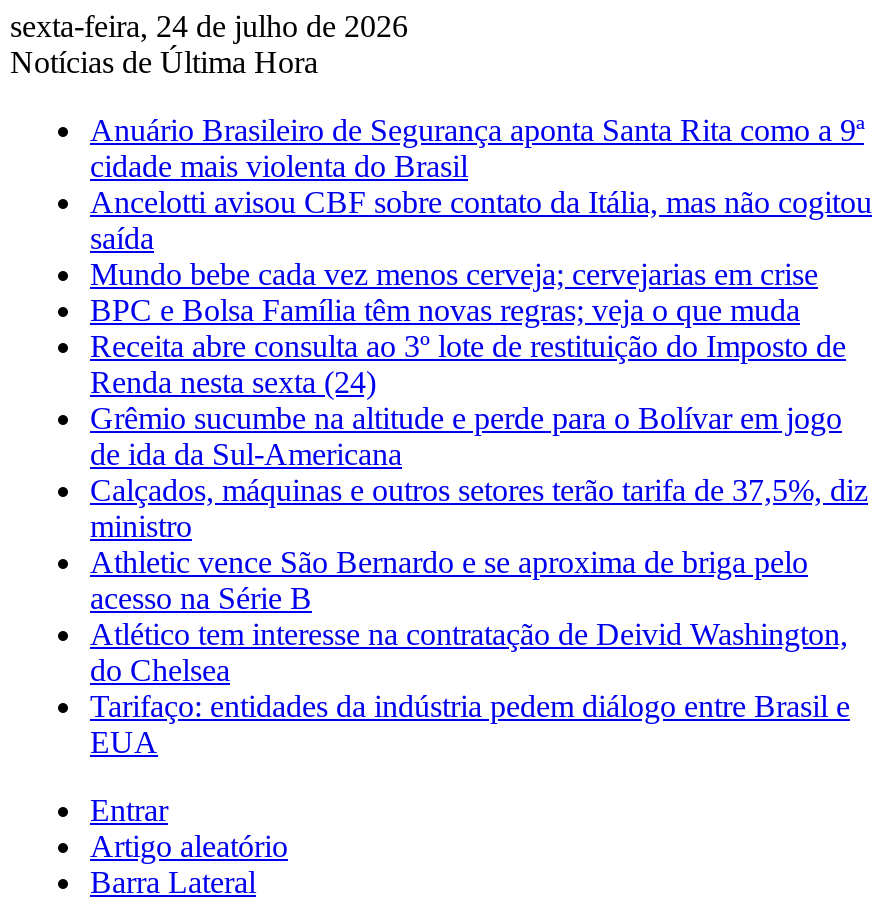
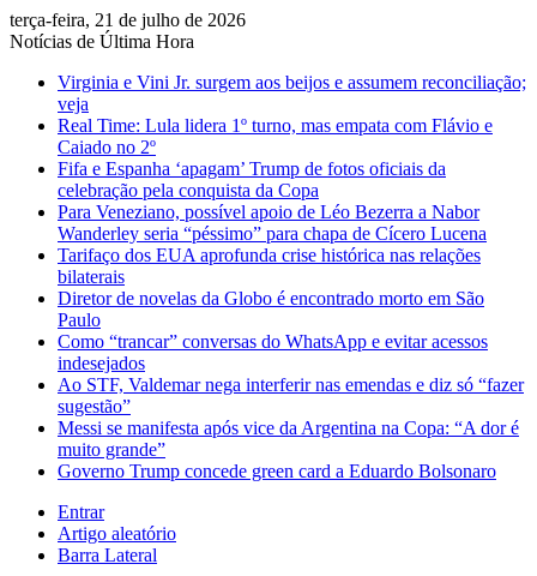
- sexta-feira, 24 de julho de 2026
+ terça-feira, 21 de julho de 2026

- Anuário Brasileiro de Segurança aponta Santa Rita como a 9ª
- cidade mais violenta do Brasil
- Ancelotti avisou CBF sobre contato da Itália, mas não cogitou
- saída
- Mundo bebe cada vez menos cerveja; cervejarias em crise
- BPC e Bolsa Família têm novas regras; veja o que muda
- Receita abre consulta ao 3º lote de restituição do Imposto de
- Renda nesta sexta (24)
- Grêmio sucumbe na altitude e perde para o Bolívar em jogo
- de ida da Sul-Americana
- Calçados, máquinas e outros setores terão tarifa de 37,5%, diz
- ministro
- Athletic vence São Bernardo e se aproxima de briga pelo
- acesso na Série B
- Atlético tem interesse na contratação de Deivid Washington,
- do Chelsea
- Tarifaço: entidades da indústria pedem diálogo entre Brasil e
- EUA
+ Virginia e Vini Jr. surgem aos beijos e assumem reconciliação;
+ veja
+ Real Time: Lula lidera 1º turno, mas empata com Flávio e
+ Caiado no 2º
+ Fifa e Espanha ‘apagam’ Trump de fotos oficiais da
+ celebração pela conquista da Copa
+ Para Veneziano, possível apoio de Léo Bezerra a Nabor
+ Wanderley seria “péssimo” para chapa de Cícero Lucena
+ Tarifaço dos EUA aprofunda crise histórica nas relações
+ bilaterais
+ Diretor de novelas da Globo é encontrado morto em São
+ Paulo
+ Como “trancar” conversas do WhatsApp e evitar acessos
+ indesejados
+ Ao STF, Valdemar nega interferir nas emendas e diz só “fazer
+ sugestão”
+ Messi se manifesta após vice da Argentina na Copa: “A dor é
+ muito grande”
+ Governo Trump concede green card a Eduardo Bolsonaro
